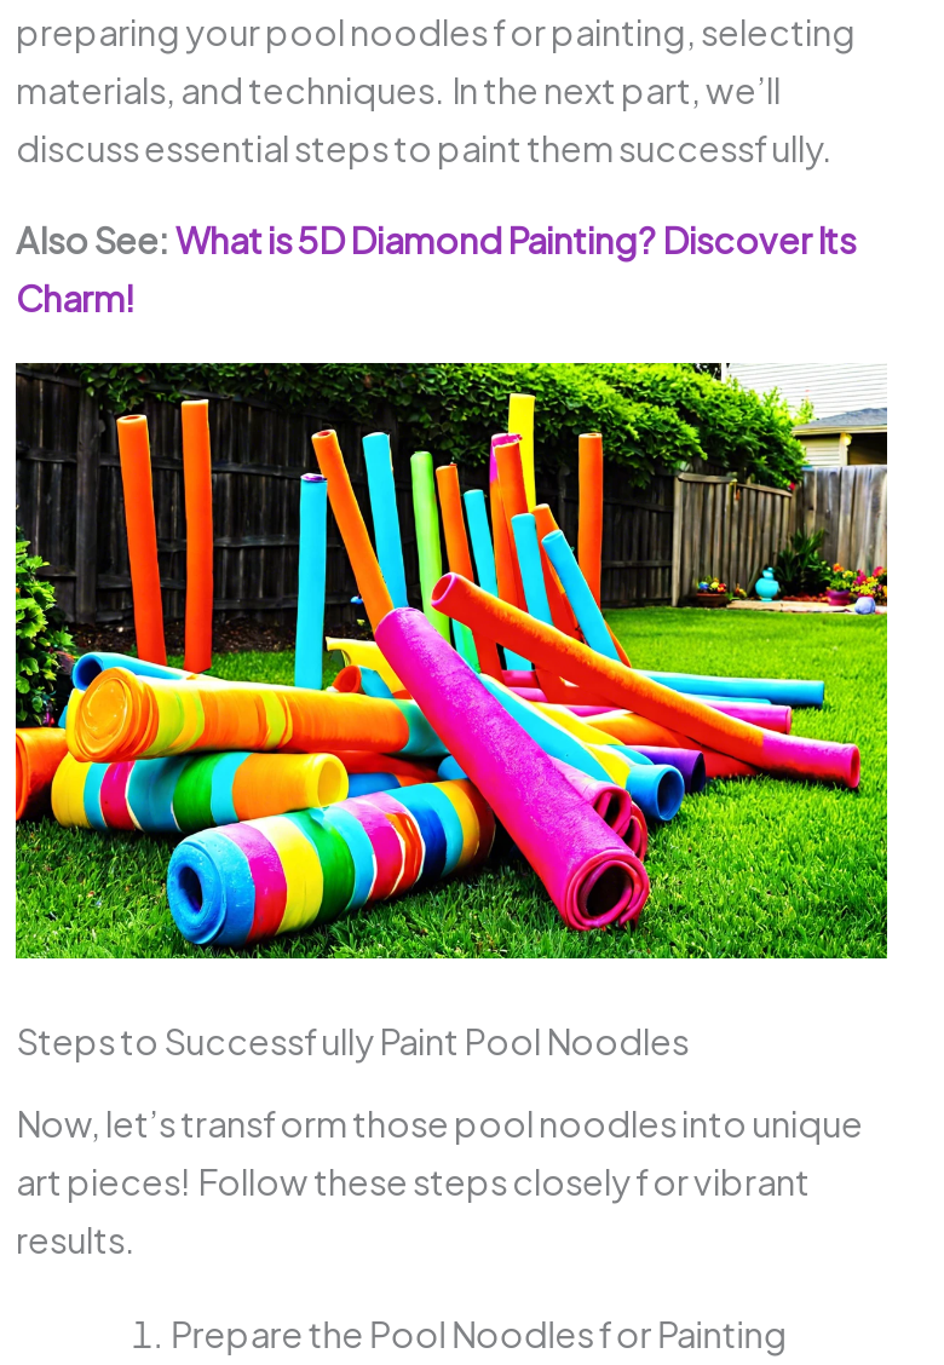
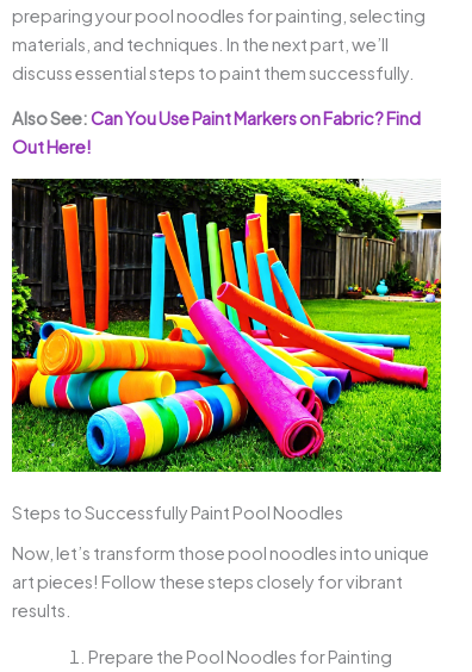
- Also See: What is 5D Diamond Painting? Discover Its
- Charm!
+ Also See: Can You Use Paint Markers on Fabric? Find
+ Out Here!
